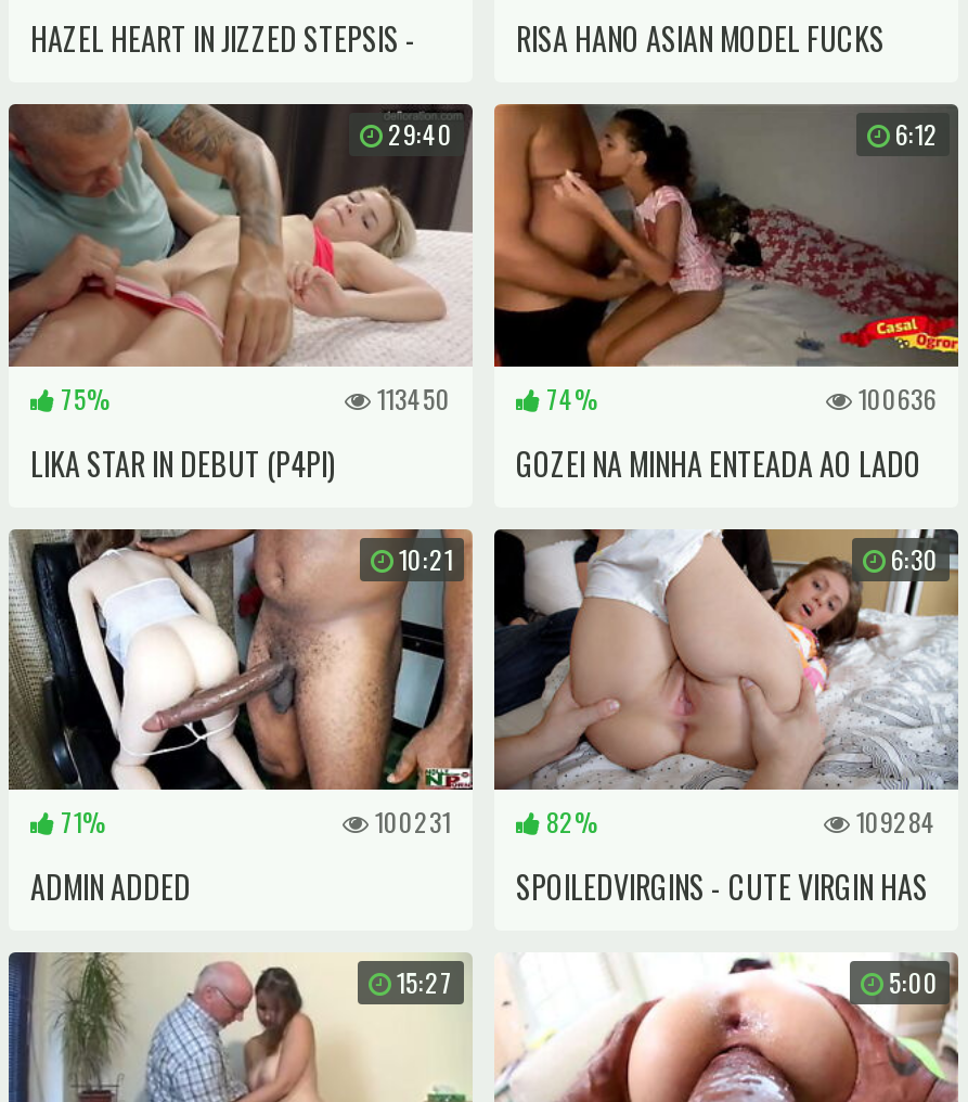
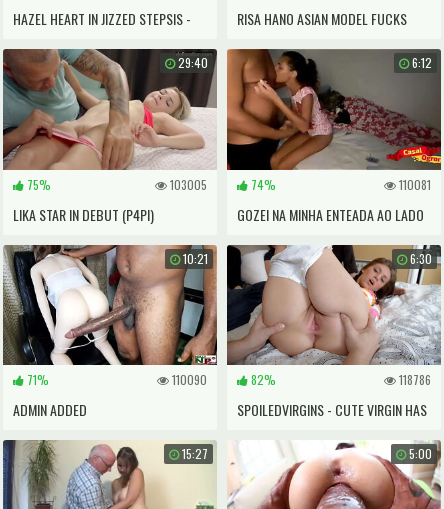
- 113450
+ 103005

- 100636
+ 110081

- 100231
+ 110090

- 109284
+ 118786
